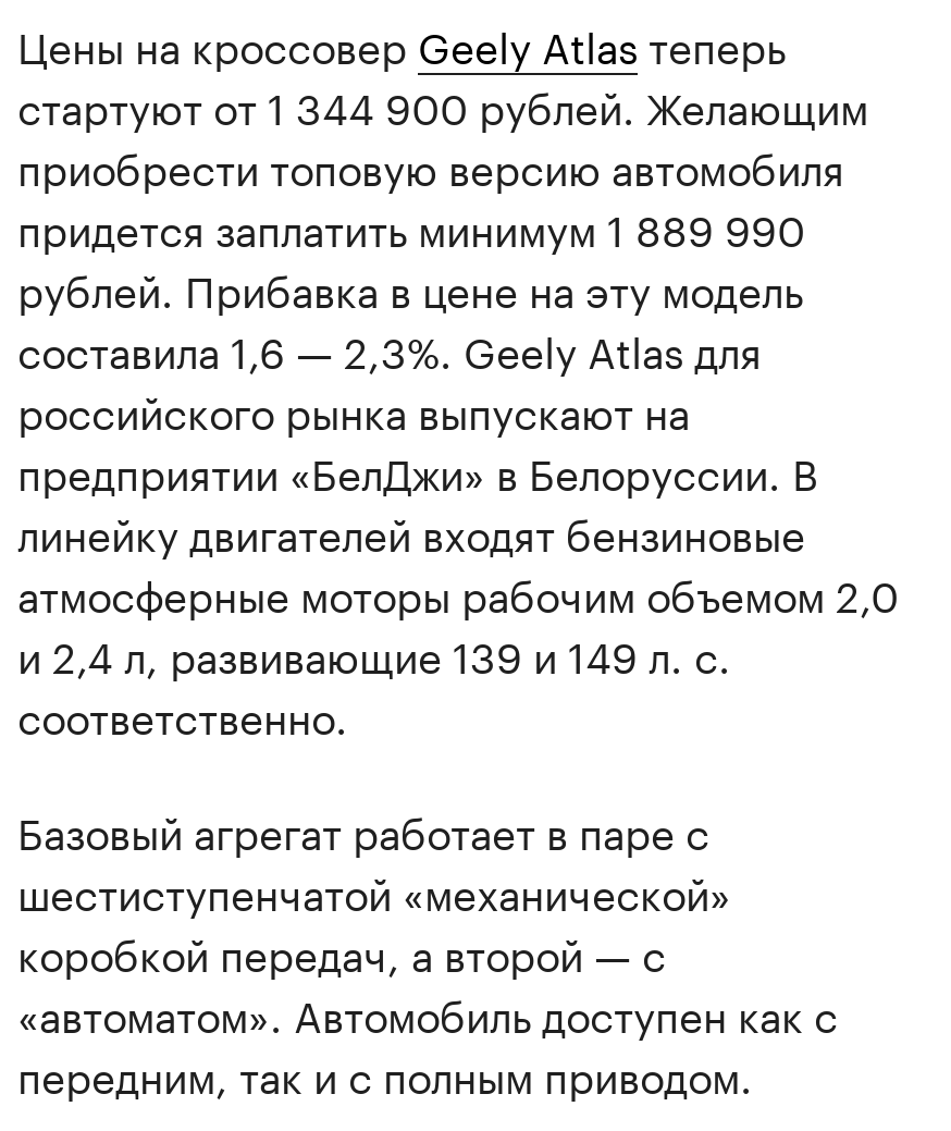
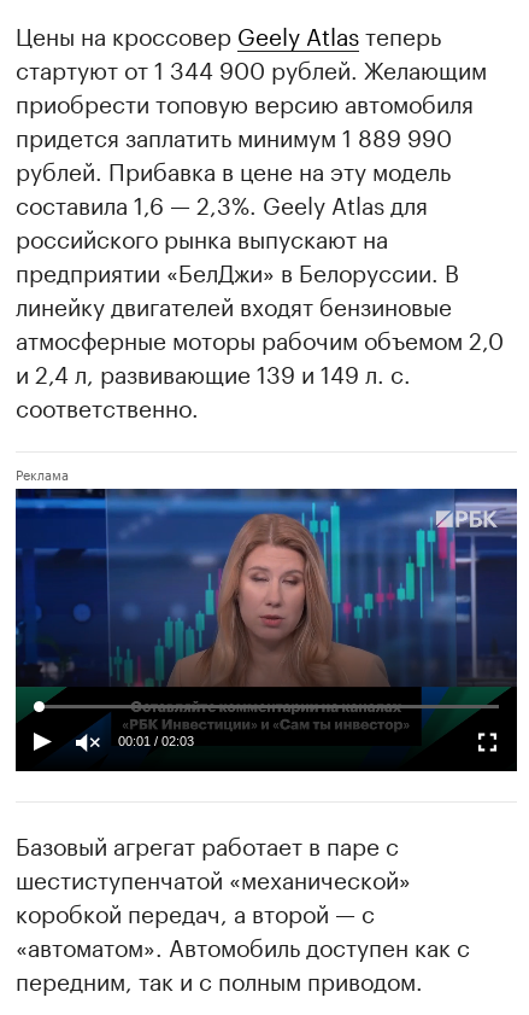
+ [image]
+ 00:01 / 02:03
